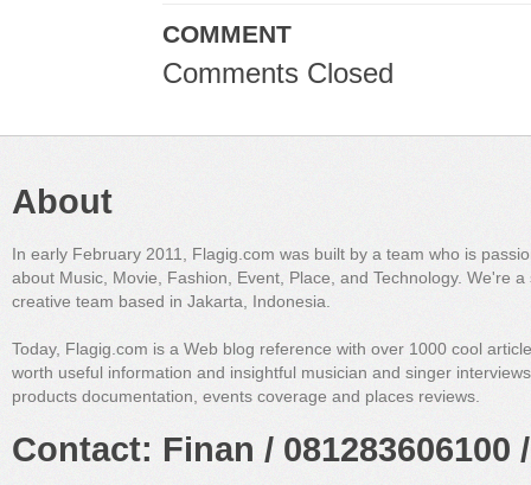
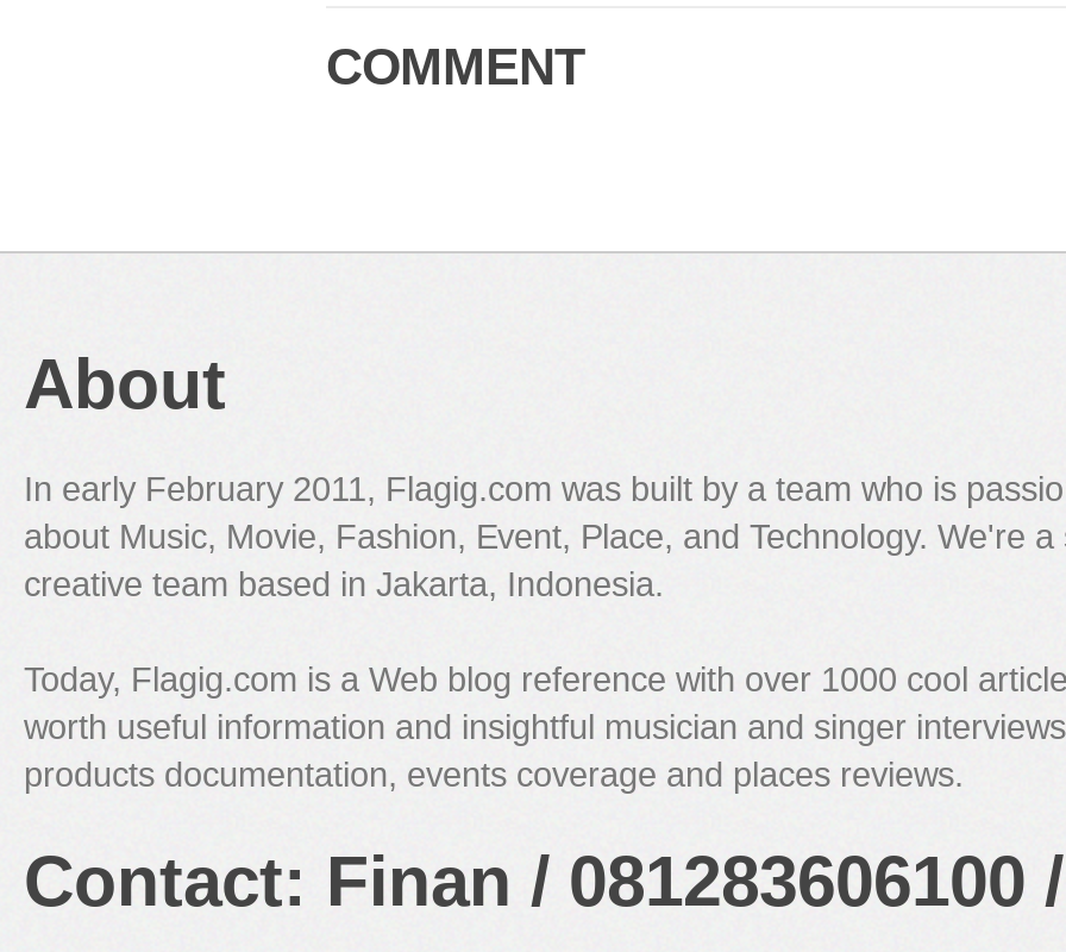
- Comments Closed
